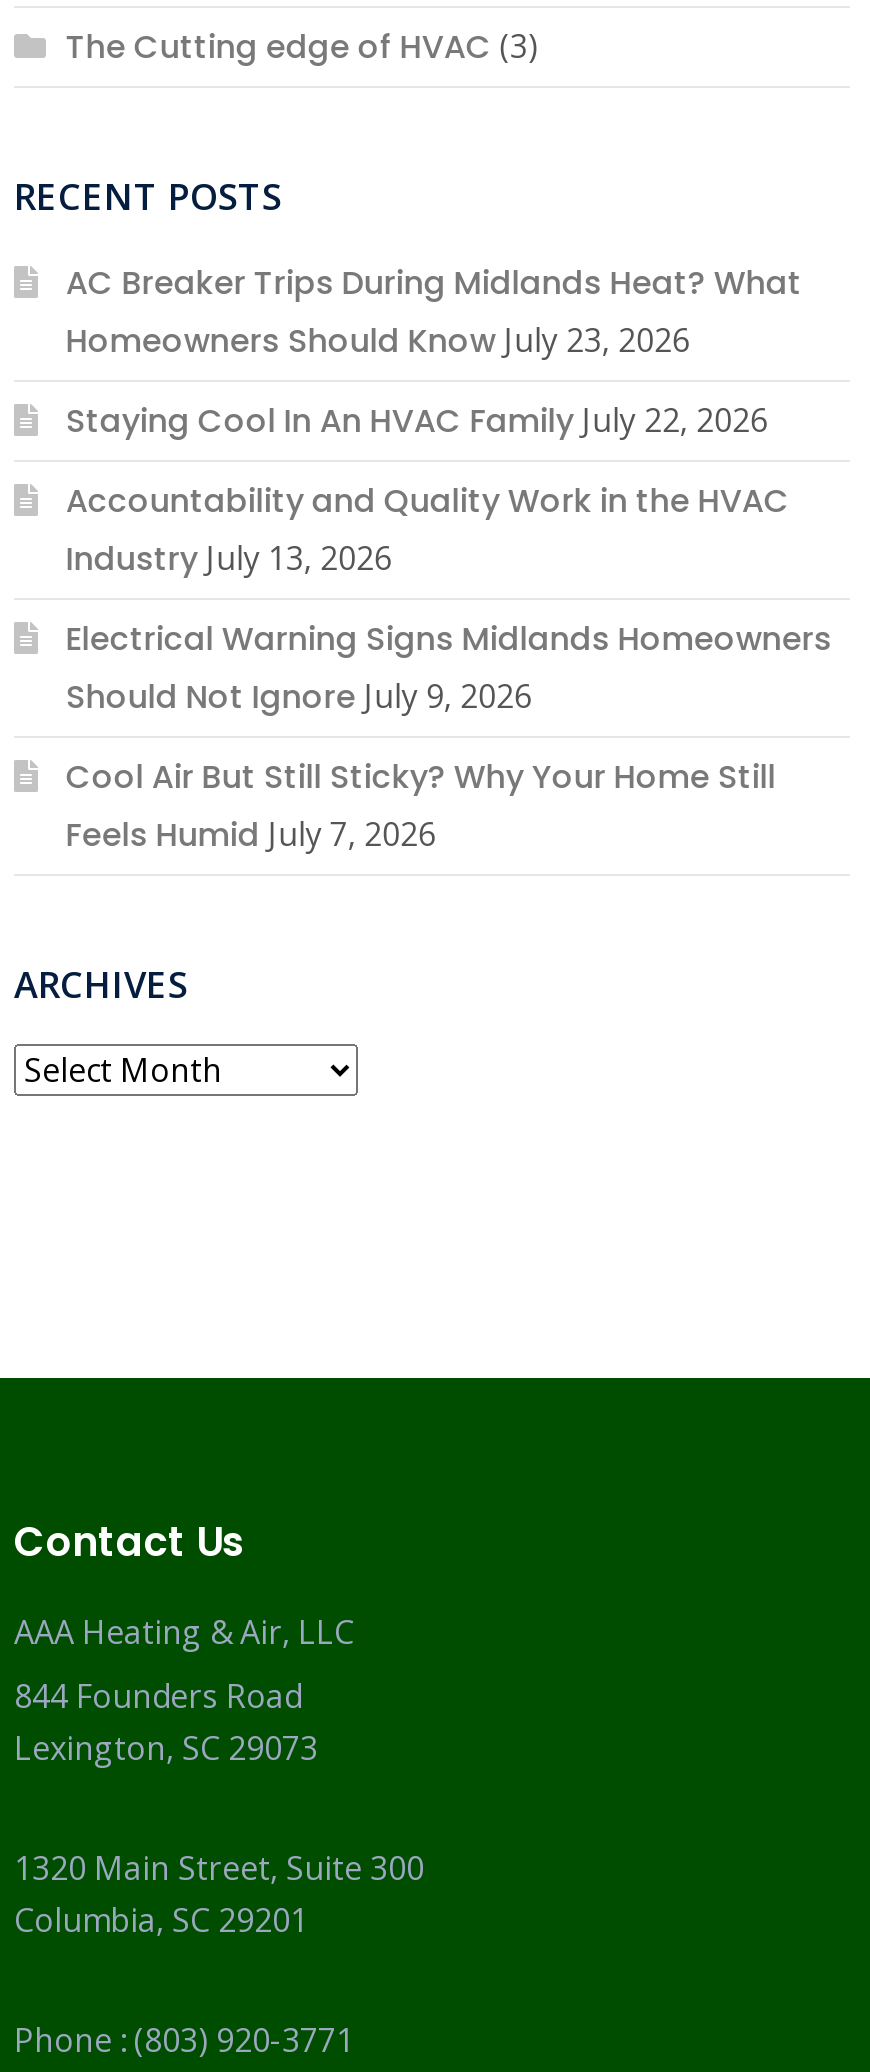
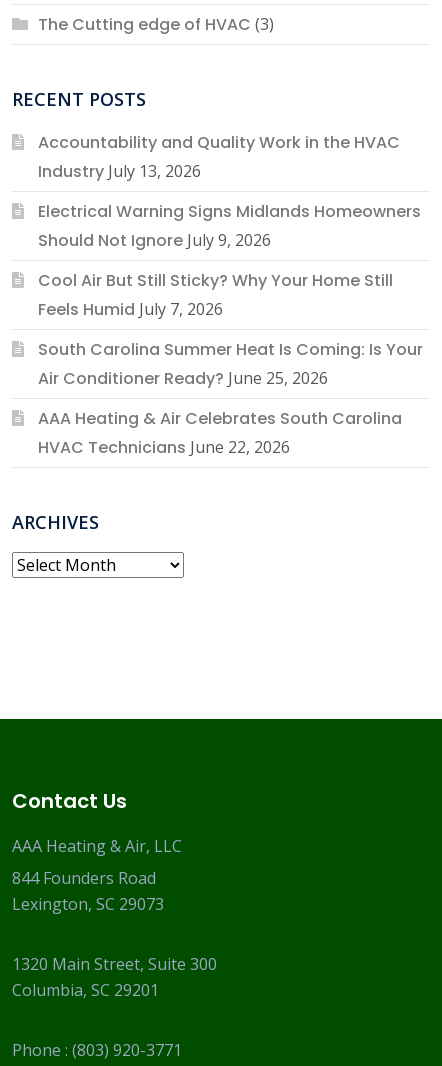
- AC Breaker Trips During Midlands Heat? What
- Homeowners Should Know July 23, 2026
- Staying Cool In An HVAC Family July 22, 2026

moved up: Accountability and Quality Work in the HVAC | Industry July 13, 2026 | Electrical Warning Signs Midlands Homeowners | Should Not Ignore July 9, 2026 | Cool Air But Still Sticky? Why Your Home Still | Feels Humid July 7, 2026

+ South Carolina Summer Heat Is Coming: Is Your
+ Air Conditioner Ready? June 25, 2026
+ AAA Heating & Air Celebrates South Carolina
+ HVAC Technicians June 22, 2026
